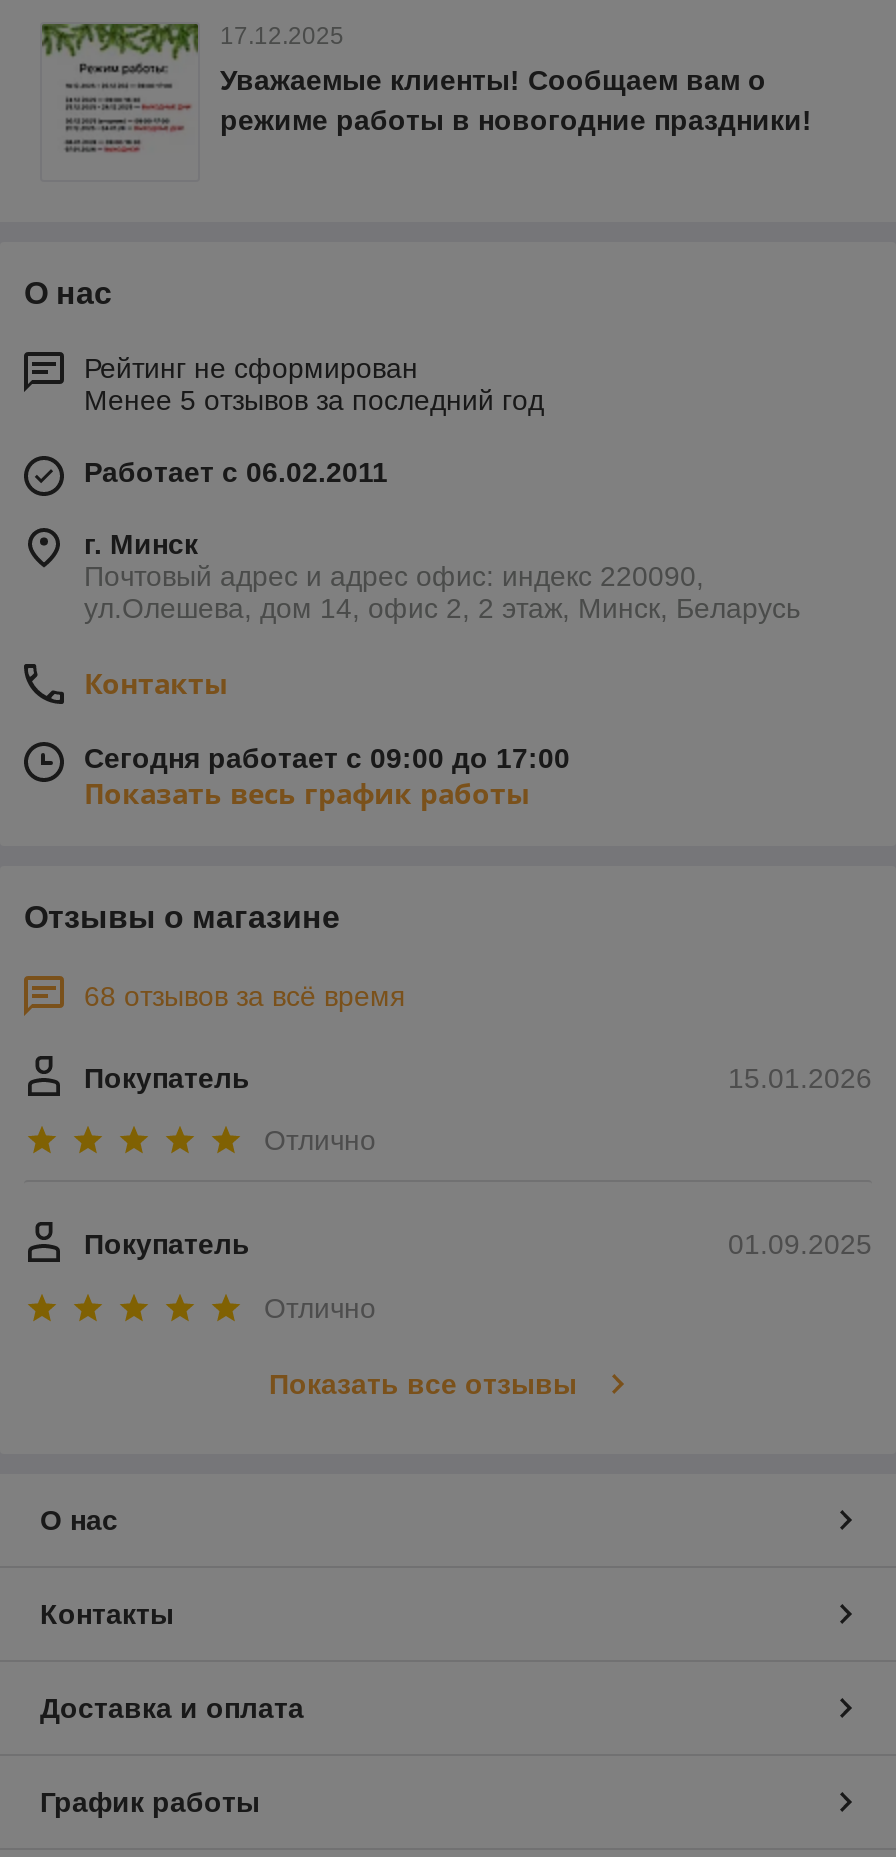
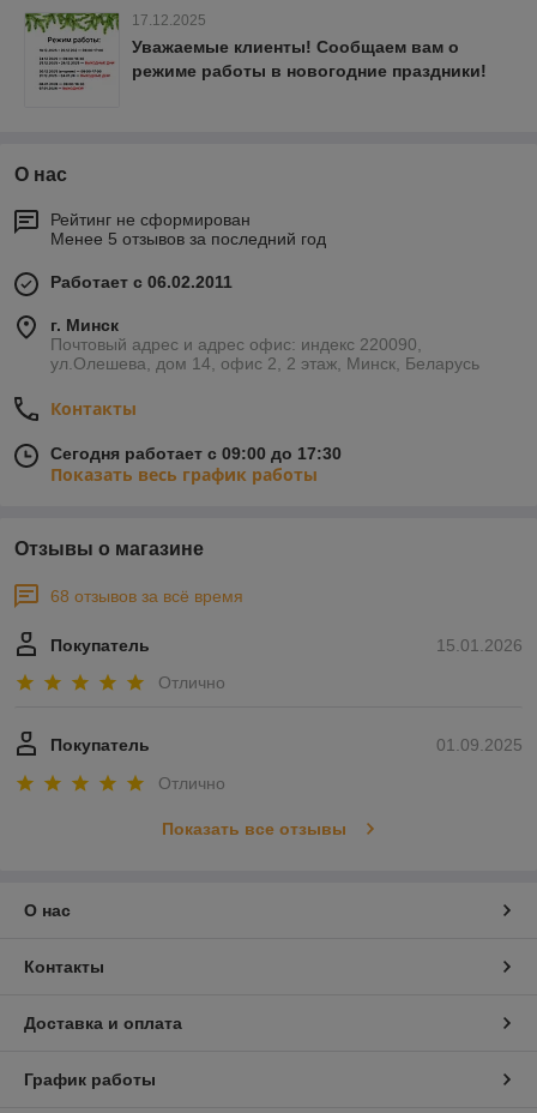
- Сегодня работает с 09:00 до 17:00
+ Сегодня работает с 09:00 до 17:30
